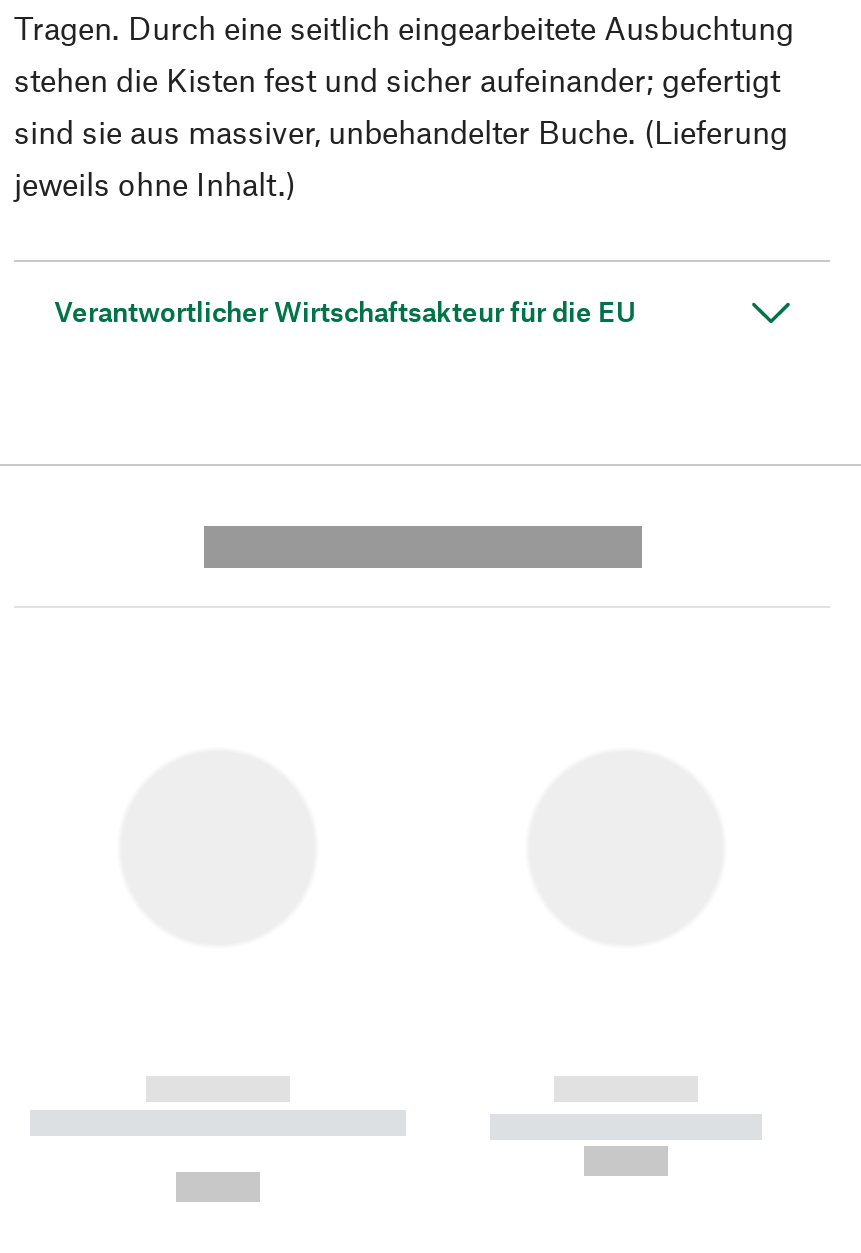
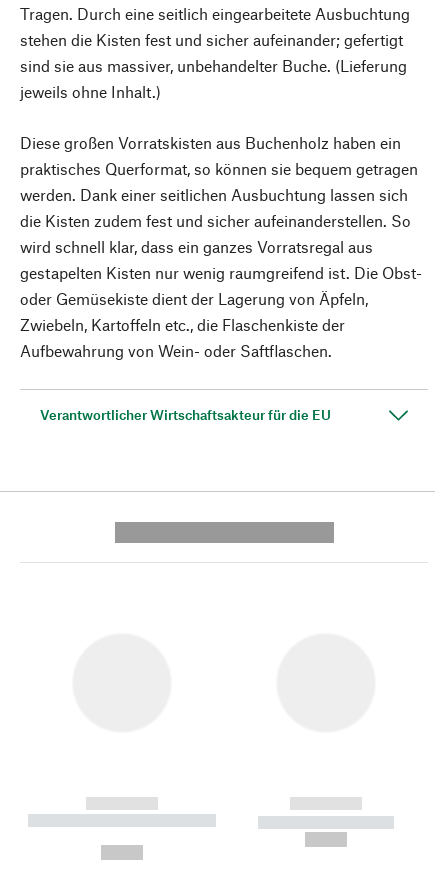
+ Diese großen Vorratskisten aus Buchenholz haben ein
+ praktisches Querformat, so können sie bequem getragen
+ werden. Dank einer seitlichen Ausbuchtung lassen sich
+ die Kisten zudem fest und sicher aufeinanderstellen. So
+ wird schnell klar, dass ein ganzes Vorratsregal aus
+ gestapelten Kisten nur wenig raumgreifend ist. Die Obst-
+ oder Gemüsekiste dient der Lagerung von Äpfeln,
+ Zwiebeln, Kartoffeln etc., die Flaschenkiste der
+ Aufbewahrung von Wein- oder Saftflaschen.
